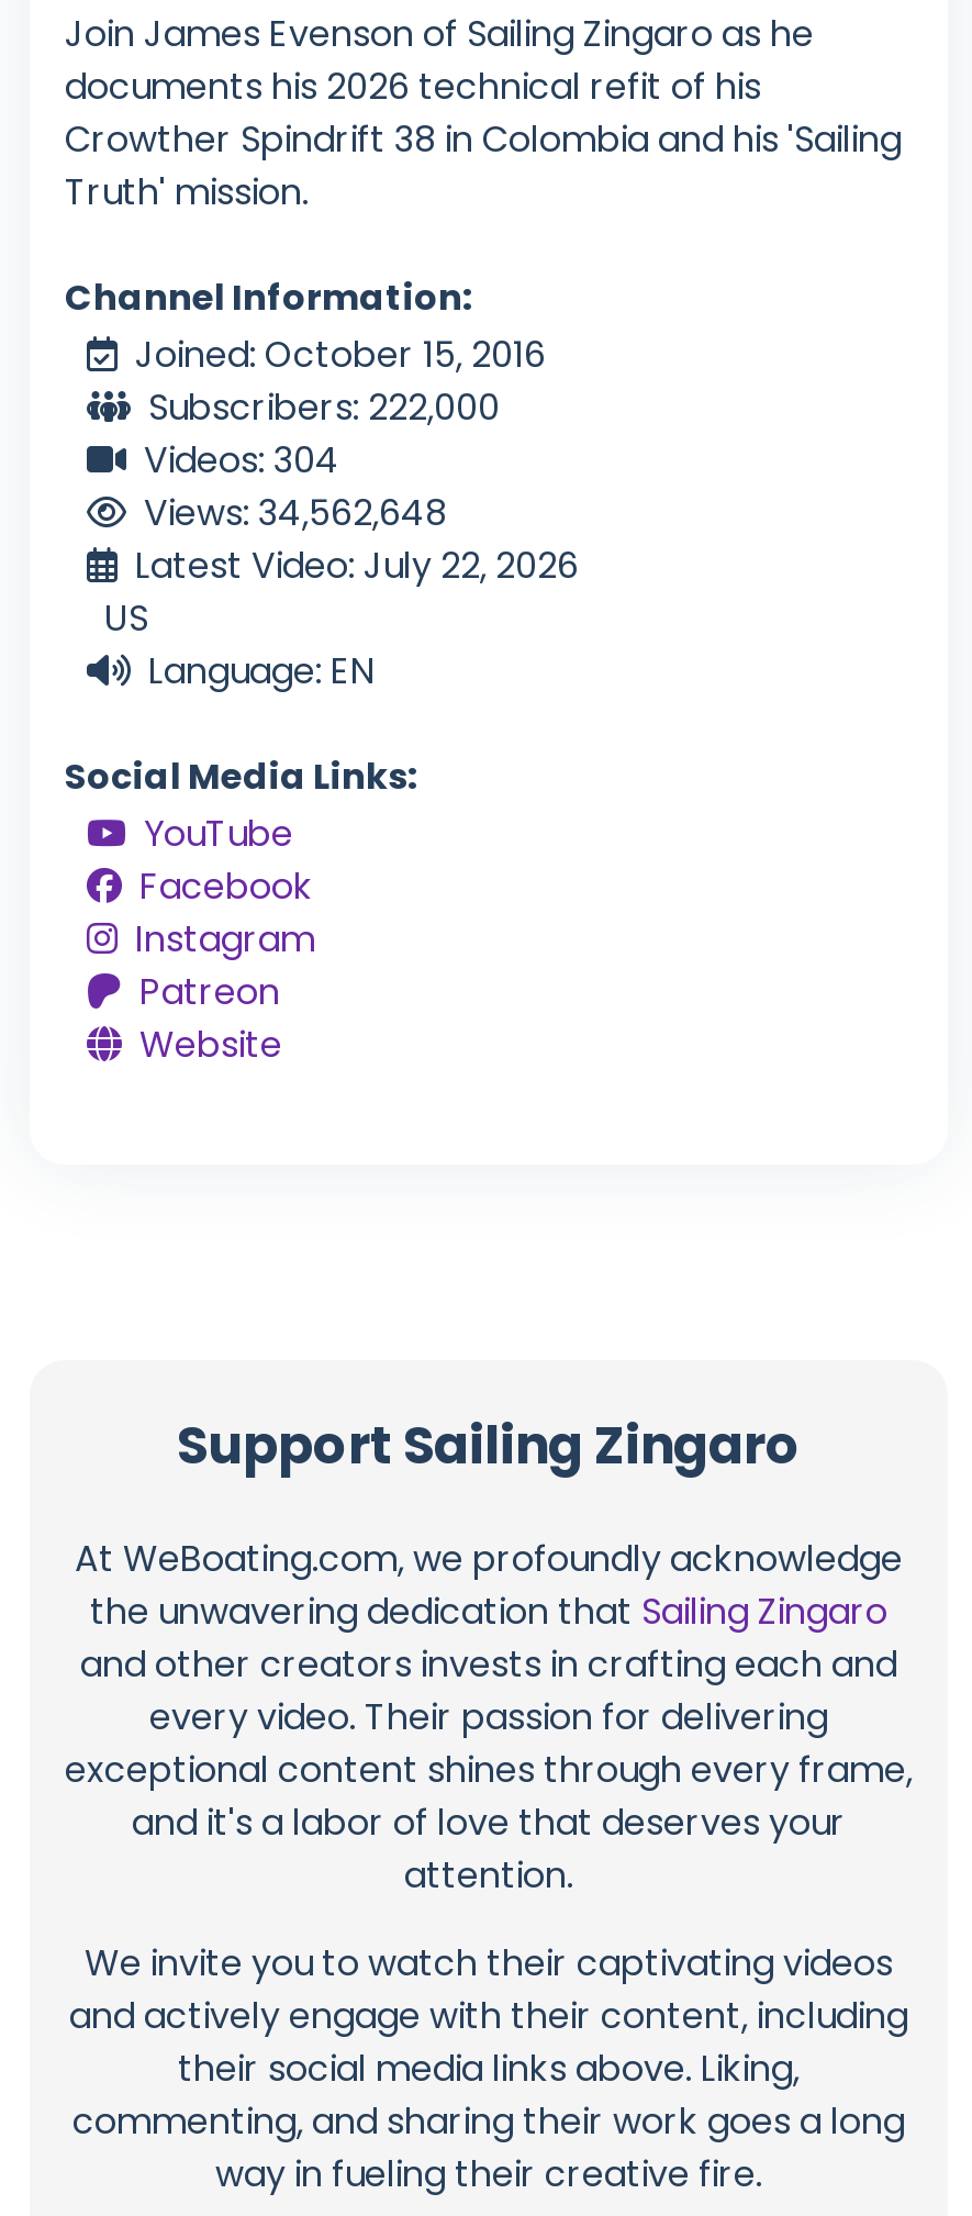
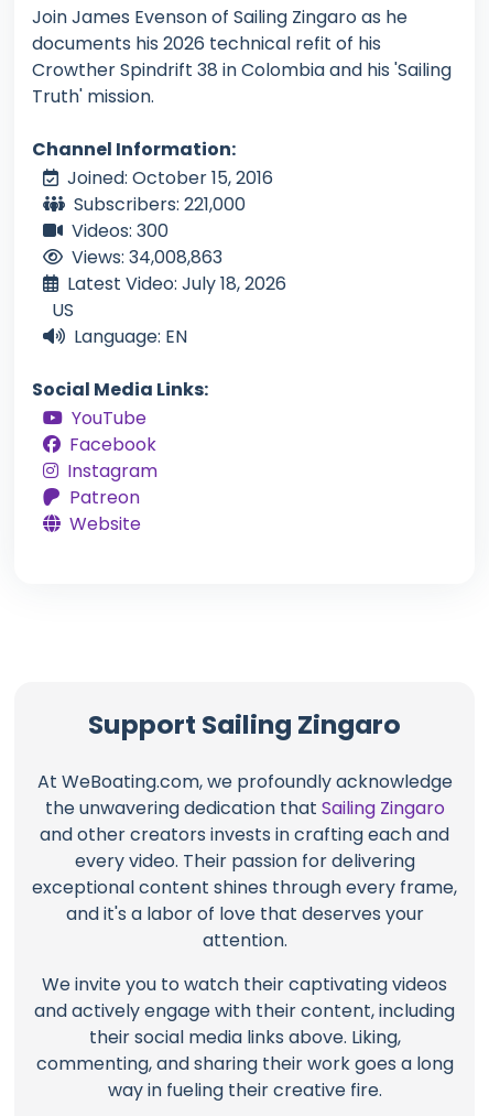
- Subscribers: 222,000
+ Subscribers: 221,000

- Videos: 304
+ Videos: 300

- Views: 34,562,648
+ Views: 34,008,863

- Latest Video: July 22, 2026
+ Latest Video: July 18, 2026
